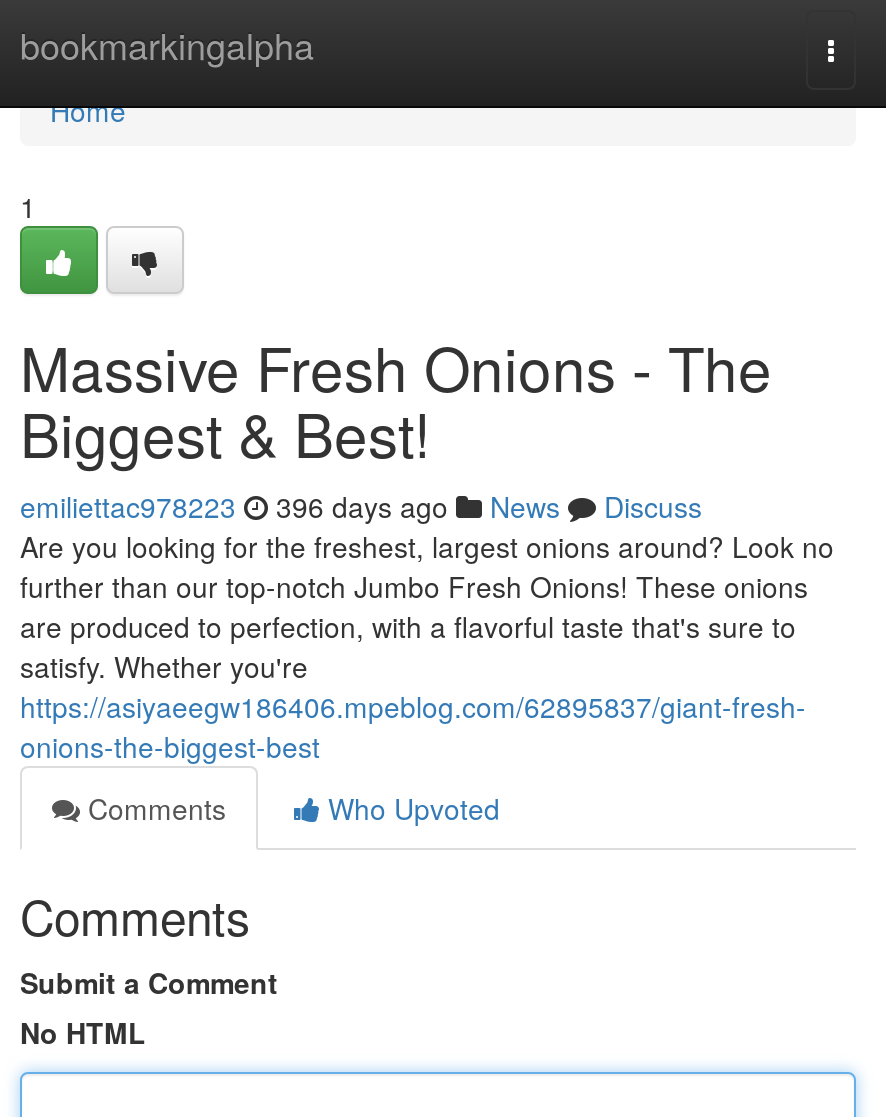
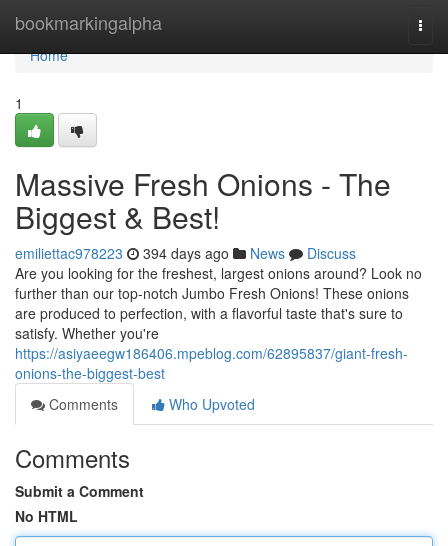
- emiliettac978223 396 days ago News Discuss
+ emiliettac978223 394 days ago News Discuss
